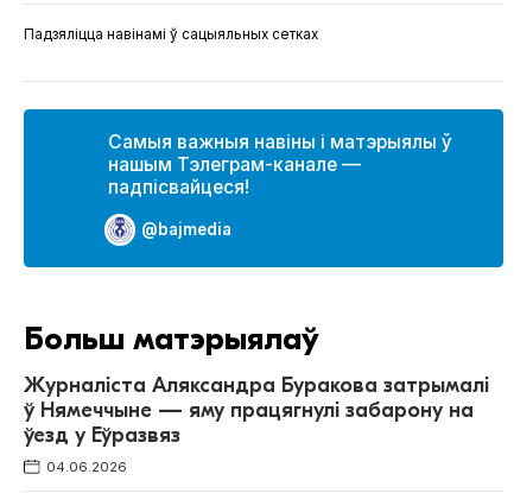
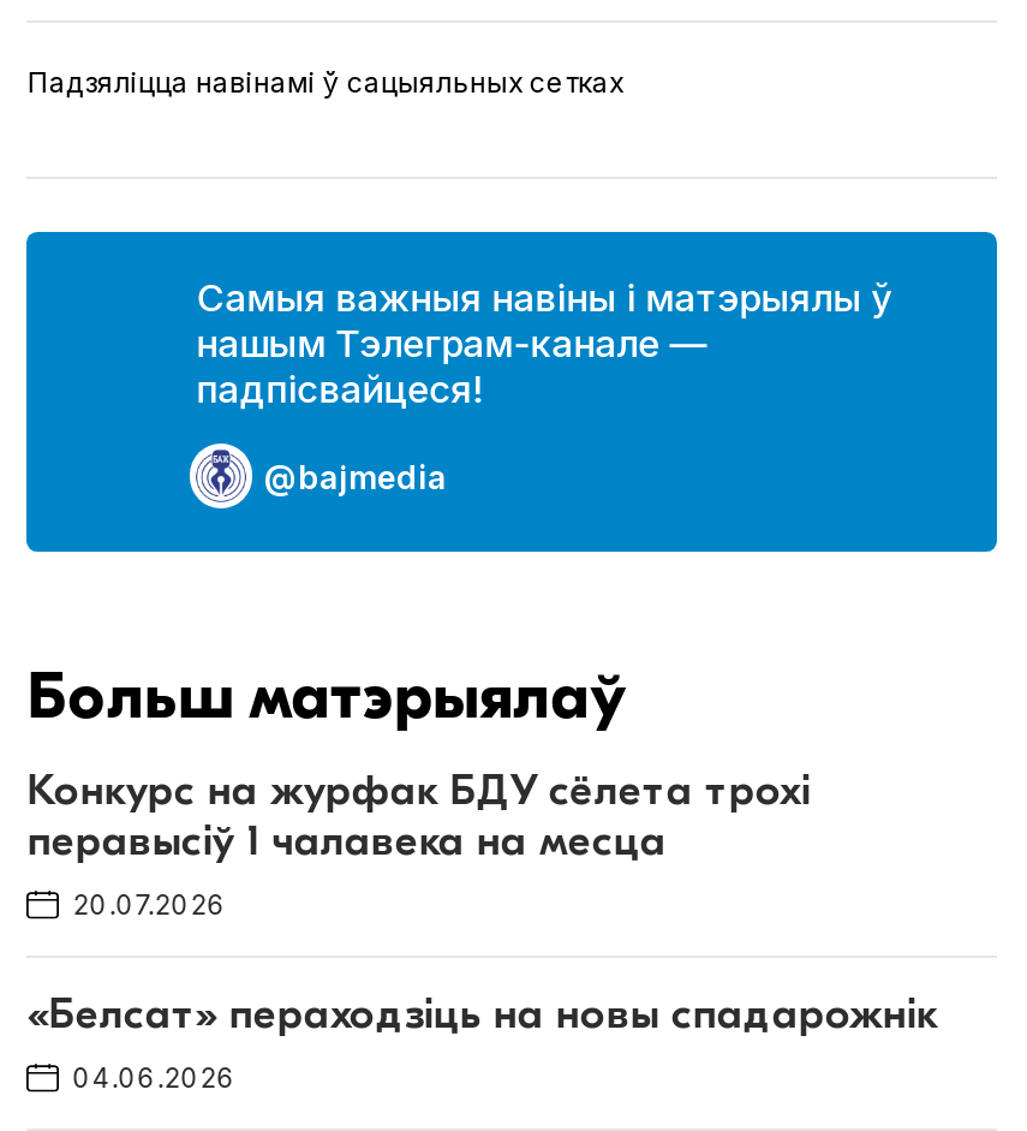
- Журналіста Аляксандра Буракова затрымалі
- ў Нямеччыне — яму працягнулі забарону на
- ўезд у Еўразвяз
+ Конкурс на журфак БДУ сёлета трохі
+ перавысіў 1 чалавека на месца
+ 20.07.2026
+ «Белсат» пераходзіць на новы спадарожнік
